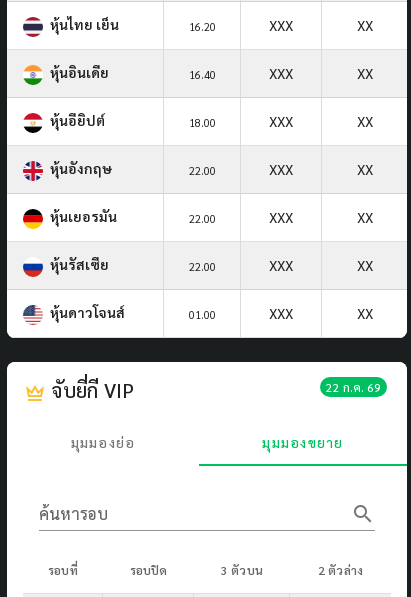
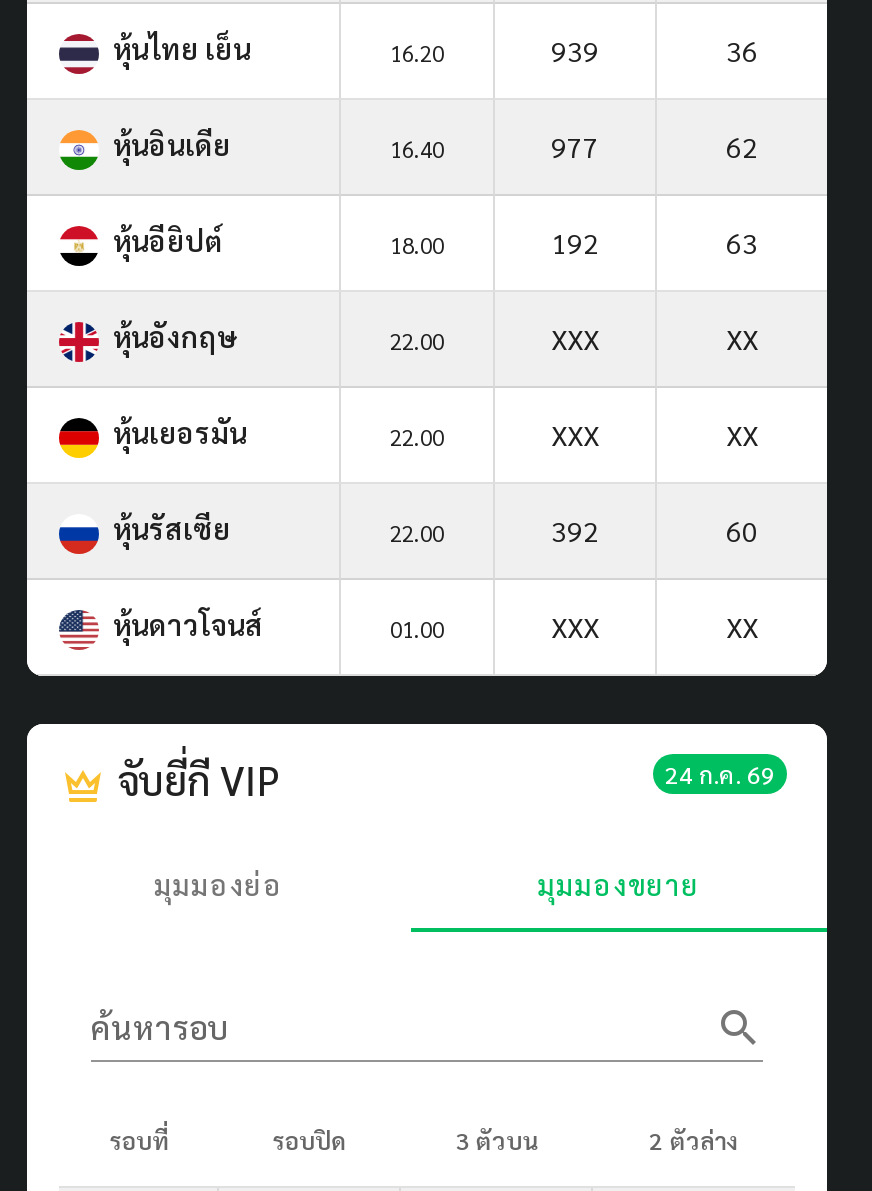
- XXX
- XX
+ 939
+ 36

- XXX
- XX
+ 977
+ 62

- XXX
- XX
+ 192
+ 63

- XXX
- XX
+ 392
+ 60

- 22 ก.ค. 69
+ 24 ก.ค. 69
